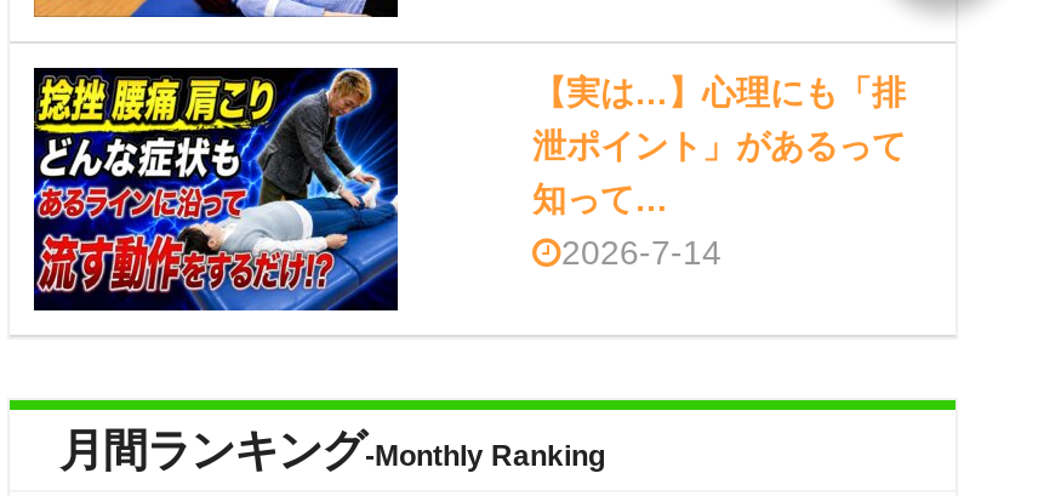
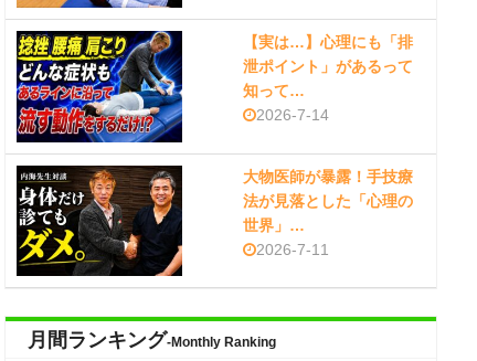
+ [image]

+ 大物医師が暴露！手技療
+ 法が見落とした「心理の
+ 世界」…
+ 2026-7-11
